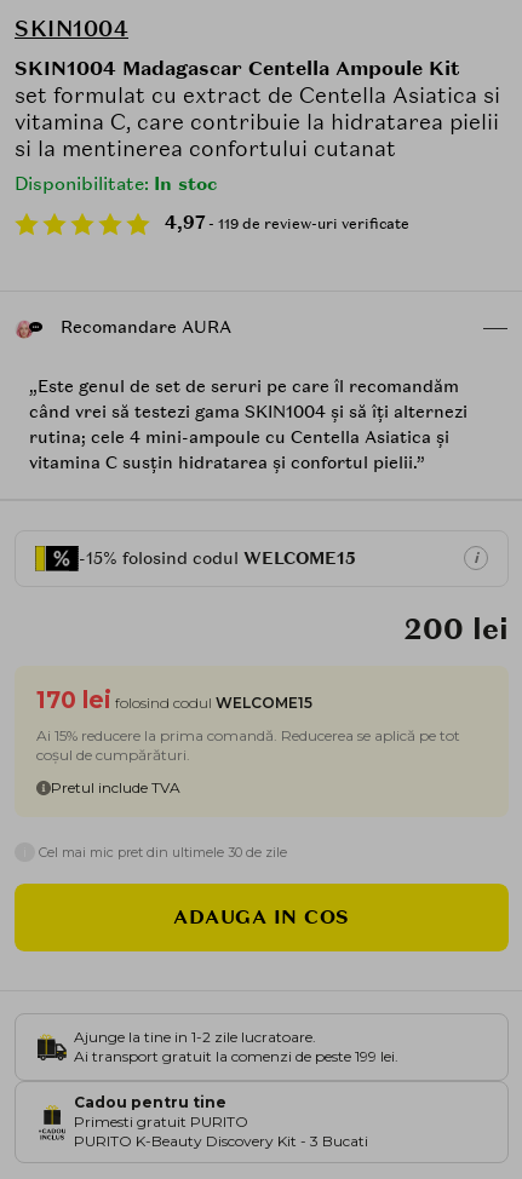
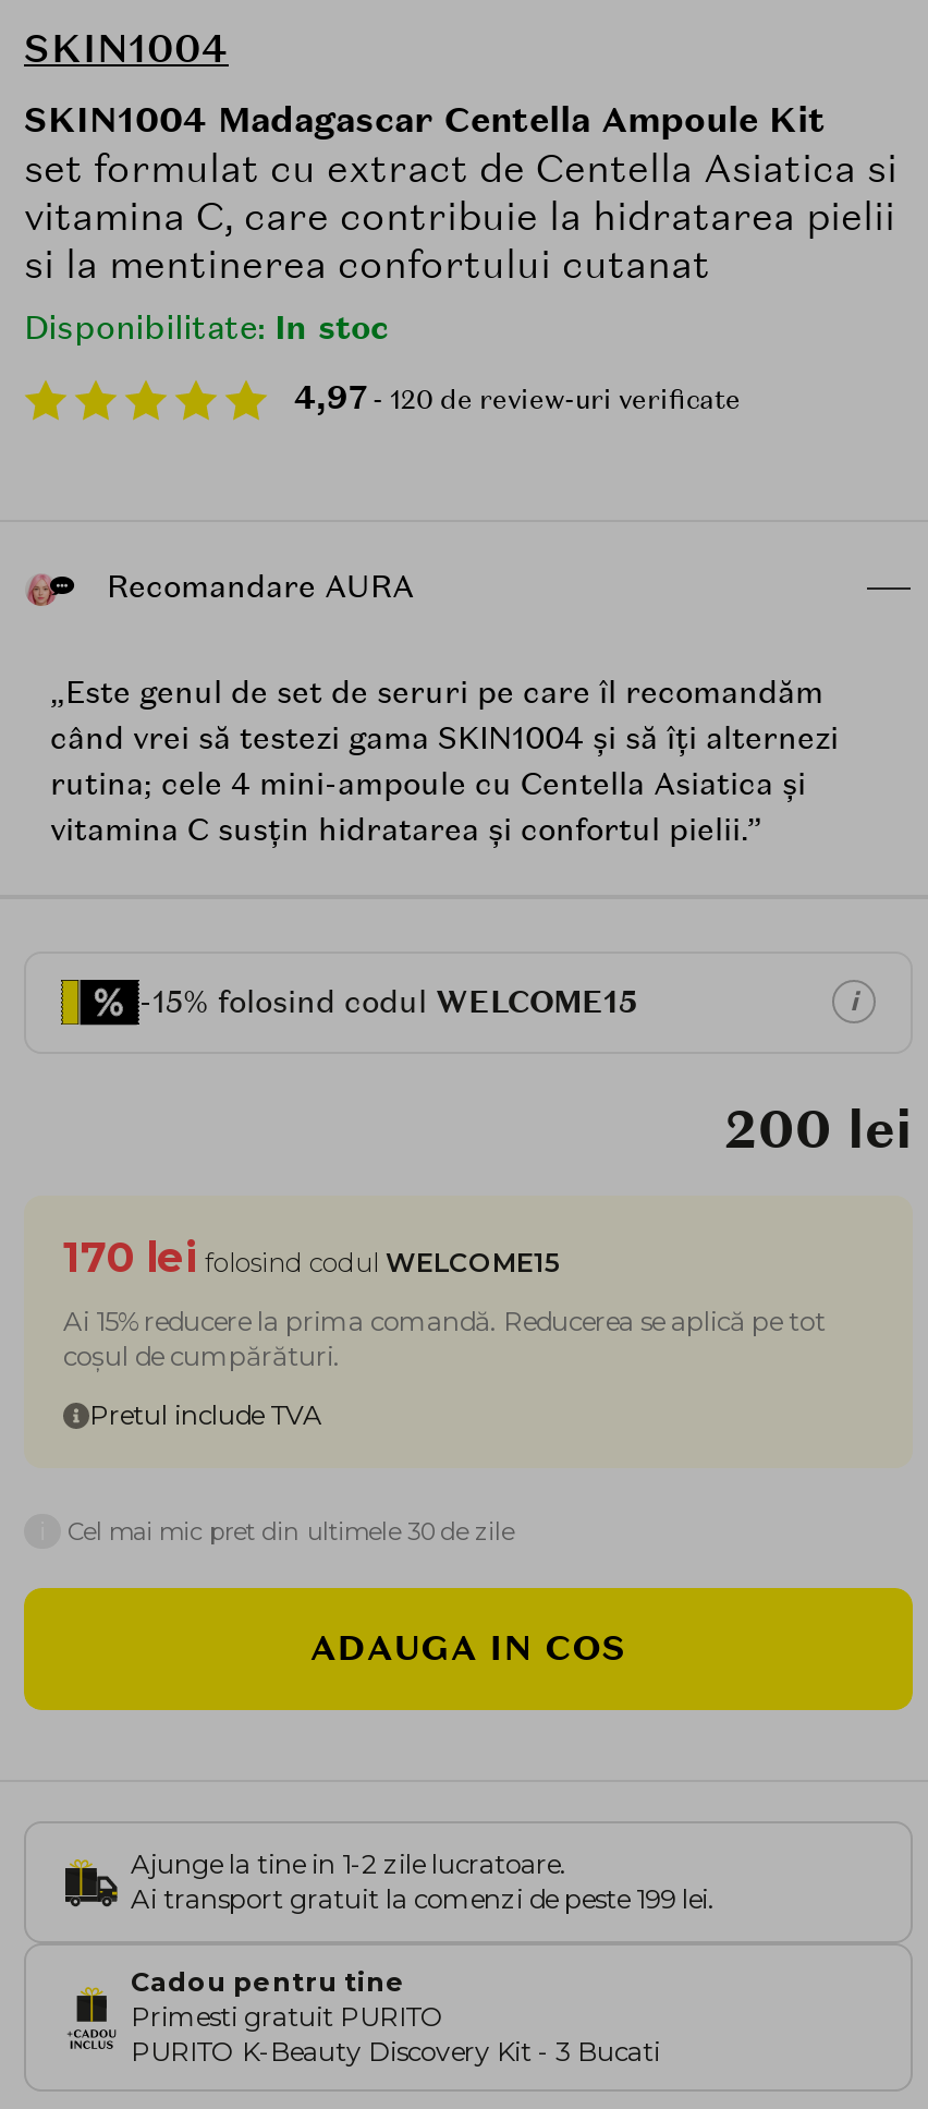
- 4,97 - 119 de review-uri verificate
+ 4,97 - 120 de review-uri verificate
